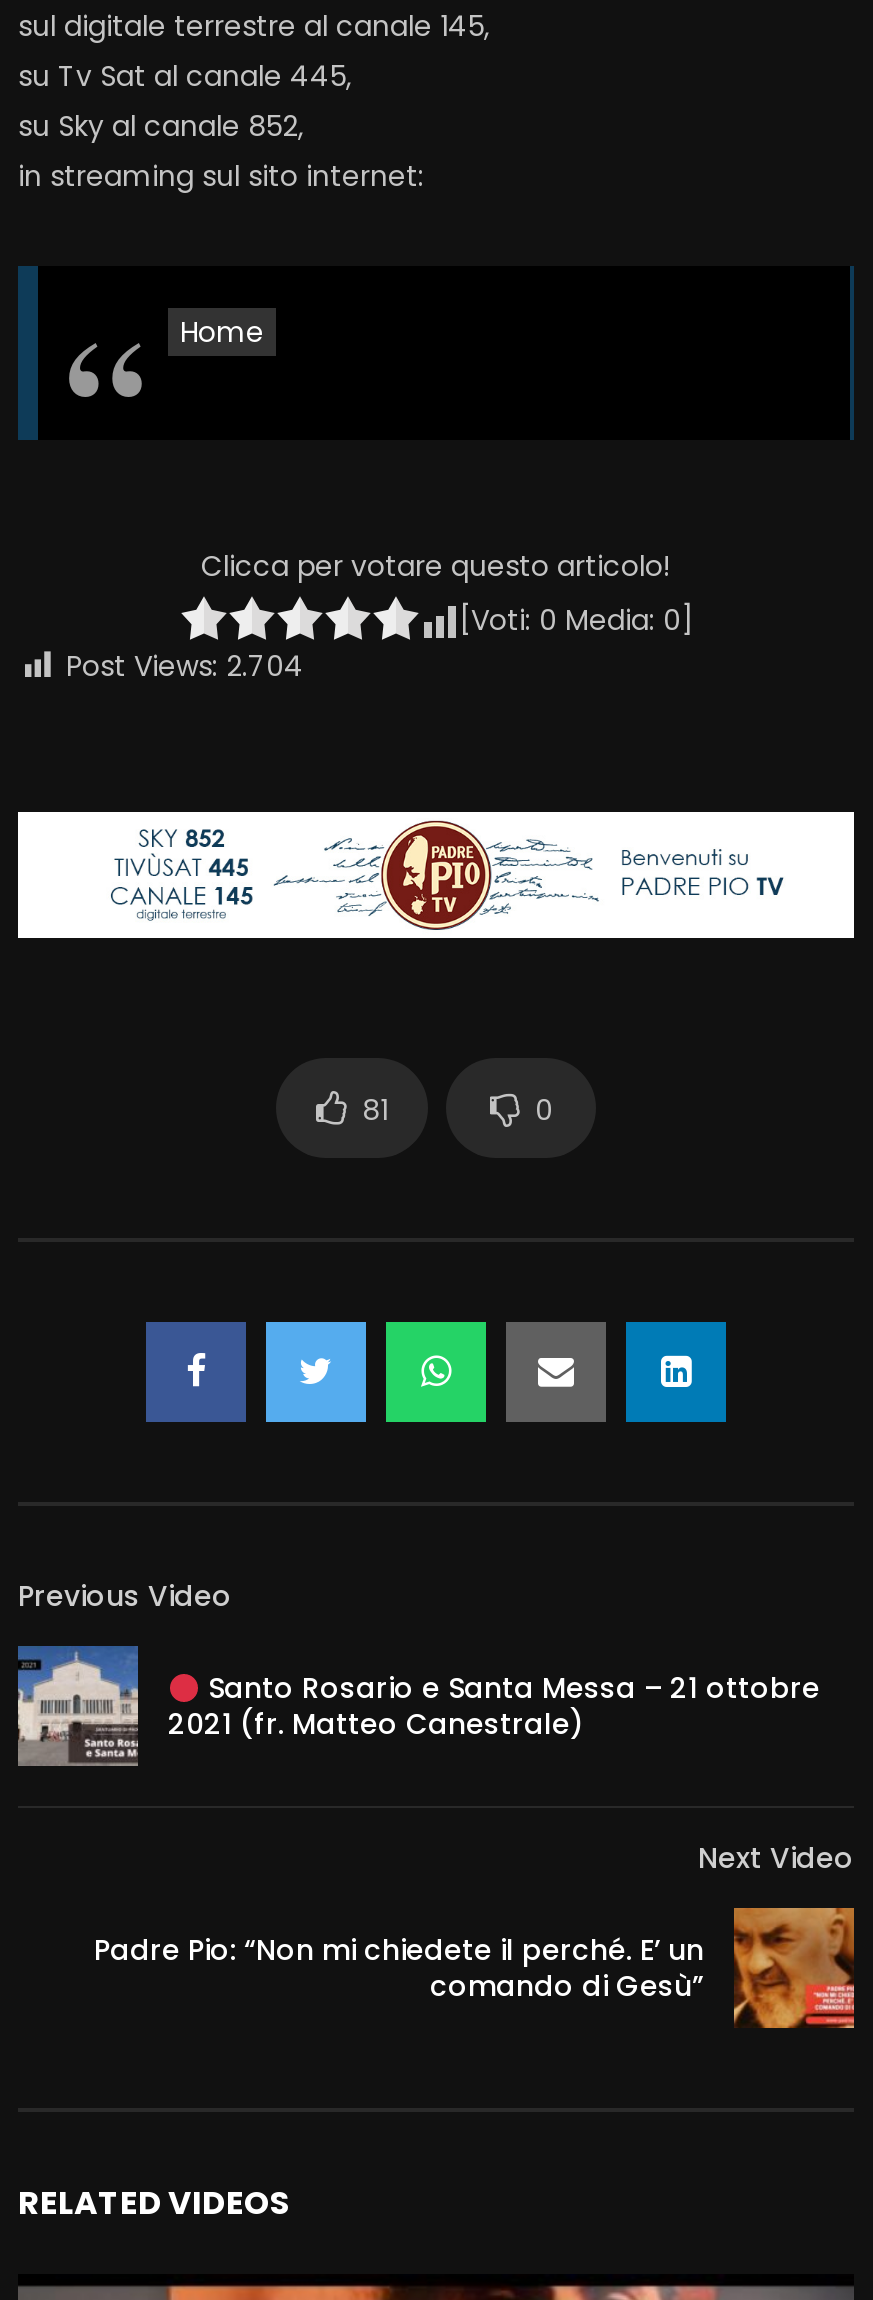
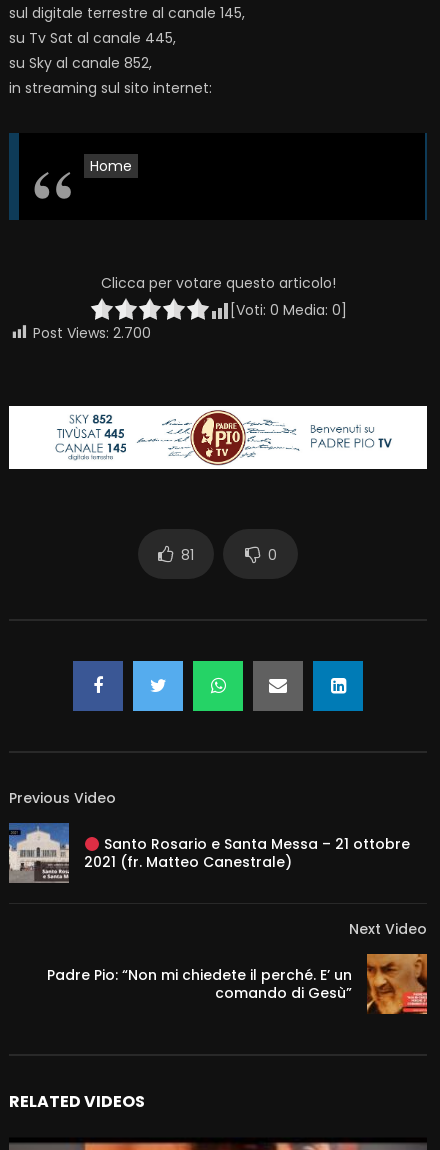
- Post Views: 2.704
+ Post Views: 2.700
